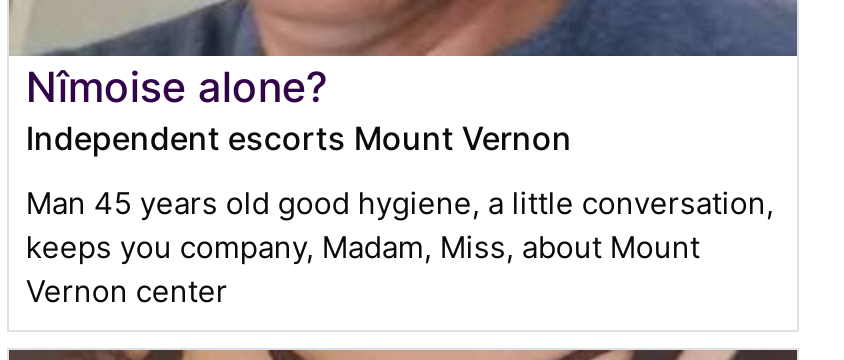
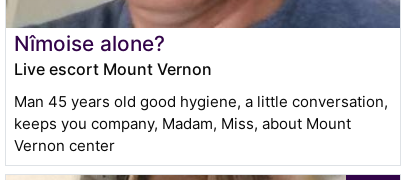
- Independent escorts Mount Vernon
+ Live escort Mount Vernon
